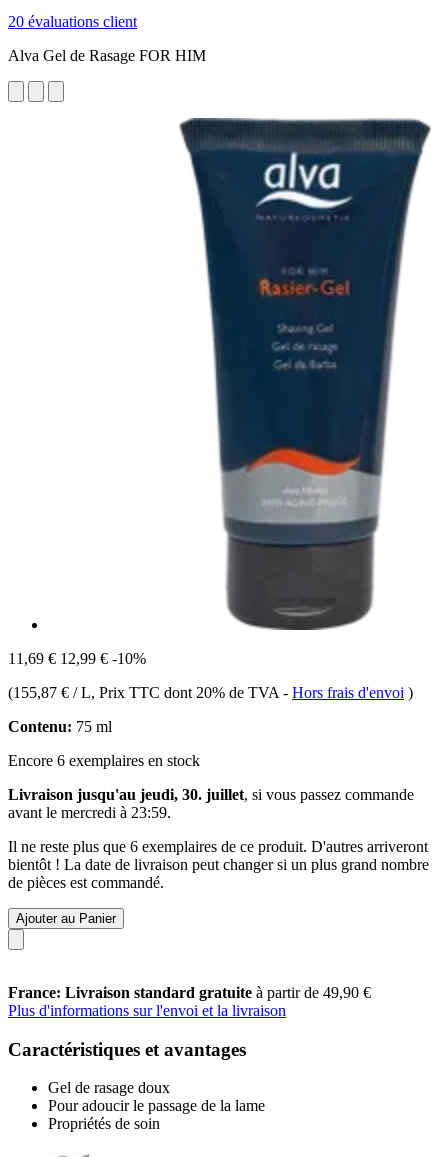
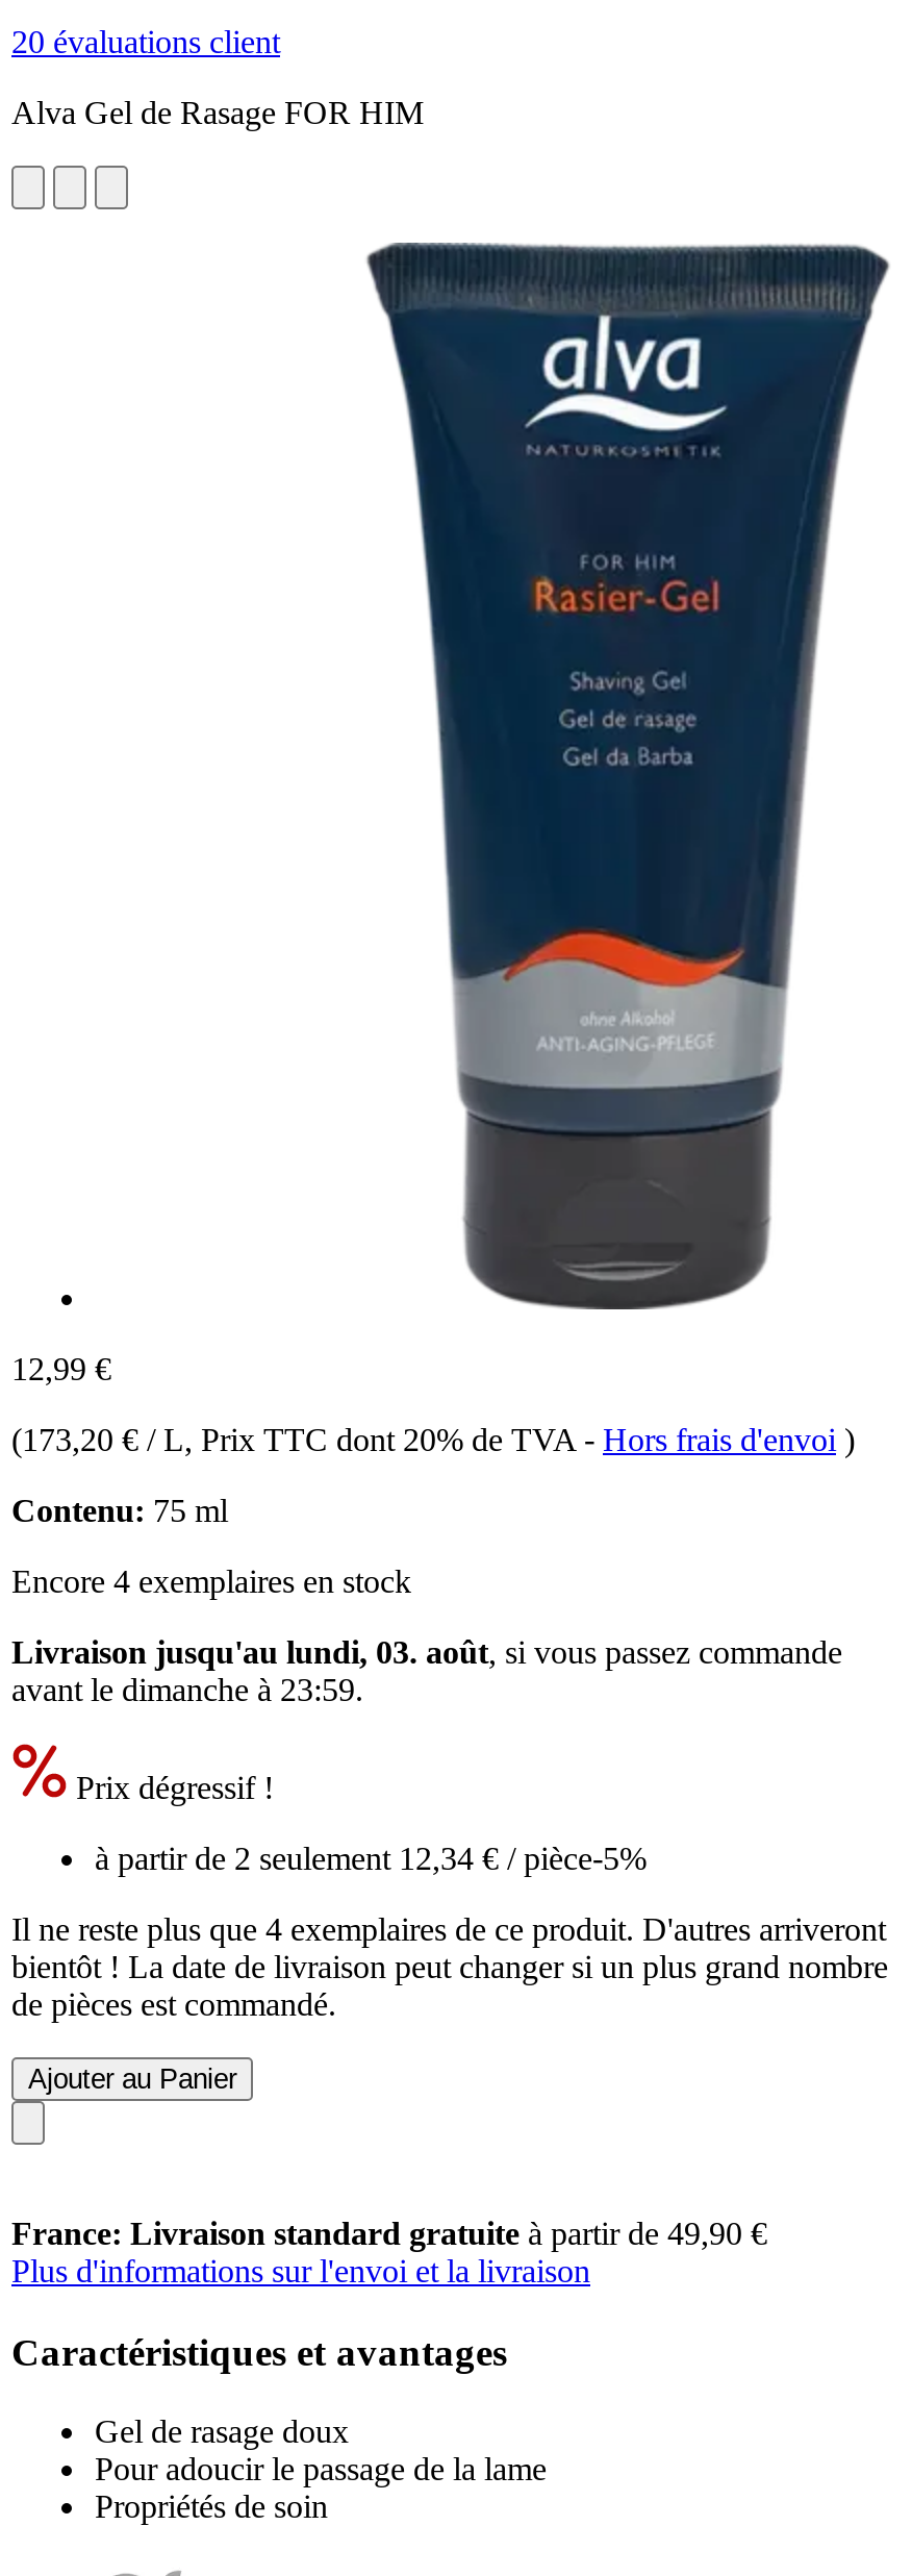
- 11,69 € 12,99 € -10%
+ 12,99 €

- (155,87 € / L, Prix TTC dont 20% de TVA - Hors frais d'envoi )
+ (173,20 € / L, Prix TTC dont 20% de TVA - Hors frais d'envoi )

- Encore 6 exemplaires en stock
- Livraison jusqu'au jeudi, 30. juillet, si vous passez commande
- avant le mercredi à 23:59.
- Il ne reste plus que 6 exemplaires de ce produit. D'autres arriveront
+ Encore 4 exemplaires en stock
+ Livraison jusqu'au lundi, 03. août, si vous passez commande
+ avant le dimanche à 23:59.
+ Prix dégressif !
+ à partir de 2 seulement 12,34 €/ pièce-5%
+ Il ne reste plus que 4 exemplaires de ce produit. D'autres arriveront
